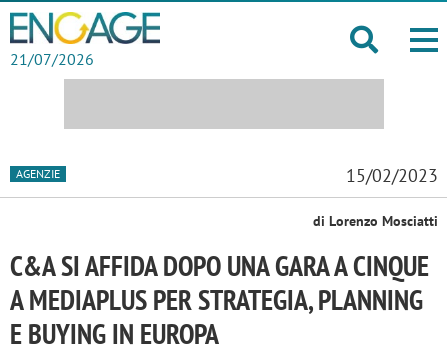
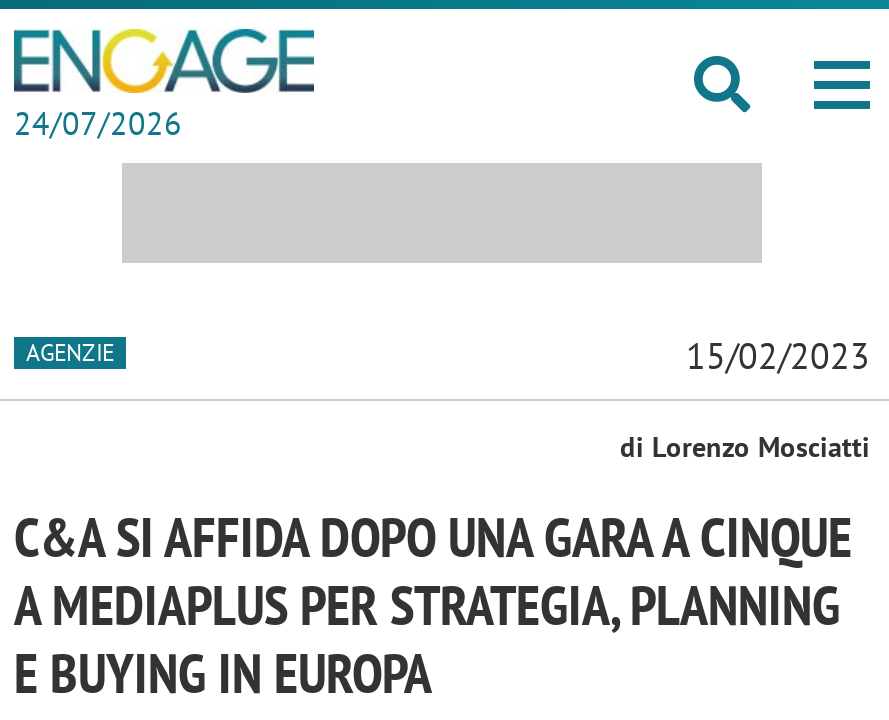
- 21/07/2026
+ 24/07/2026
